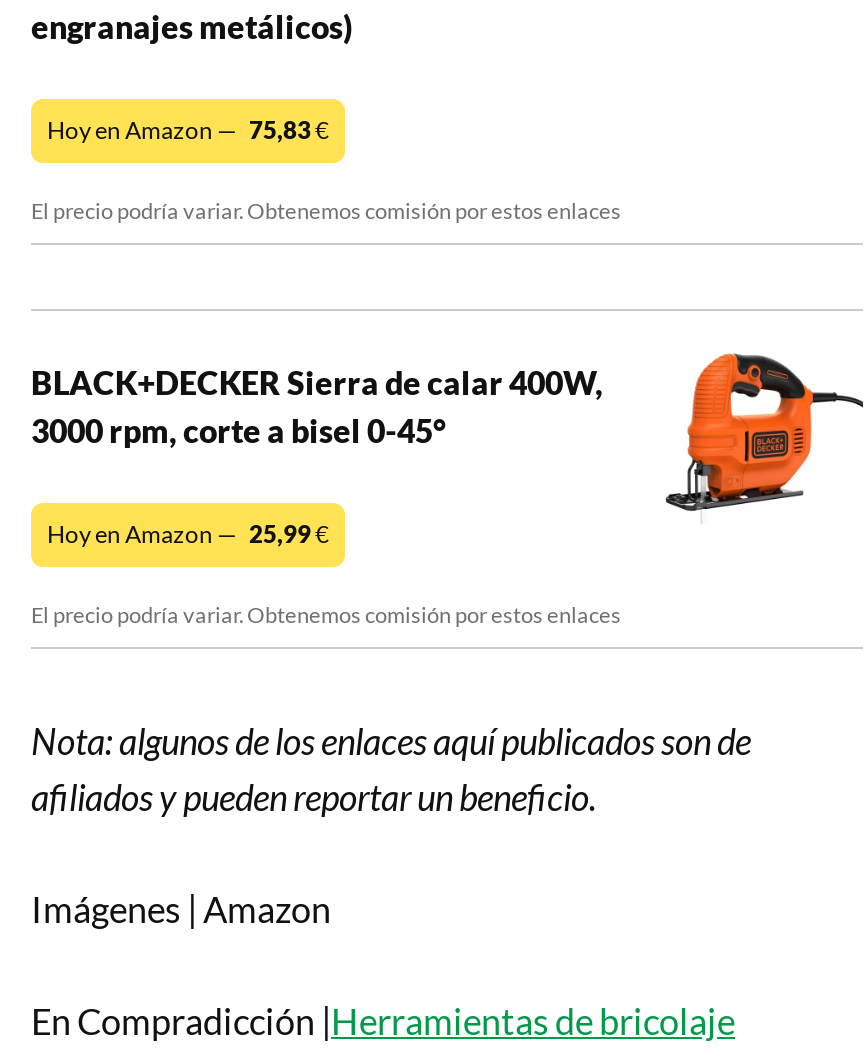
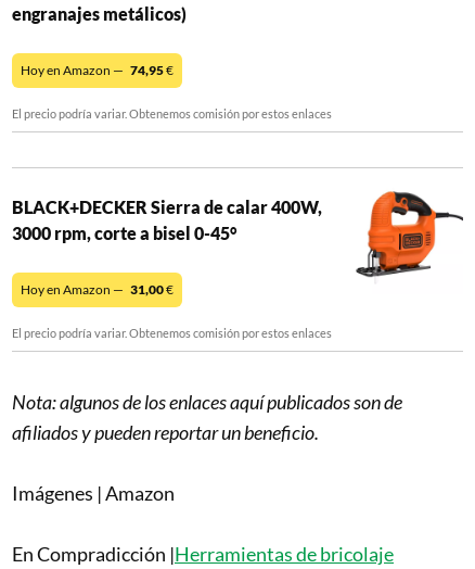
- Hoy en Amazon — 75,83€
+ Hoy en Amazon — 74,95€

- Hoy en Amazon — 25,99€
+ Hoy en Amazon — 31,00€
